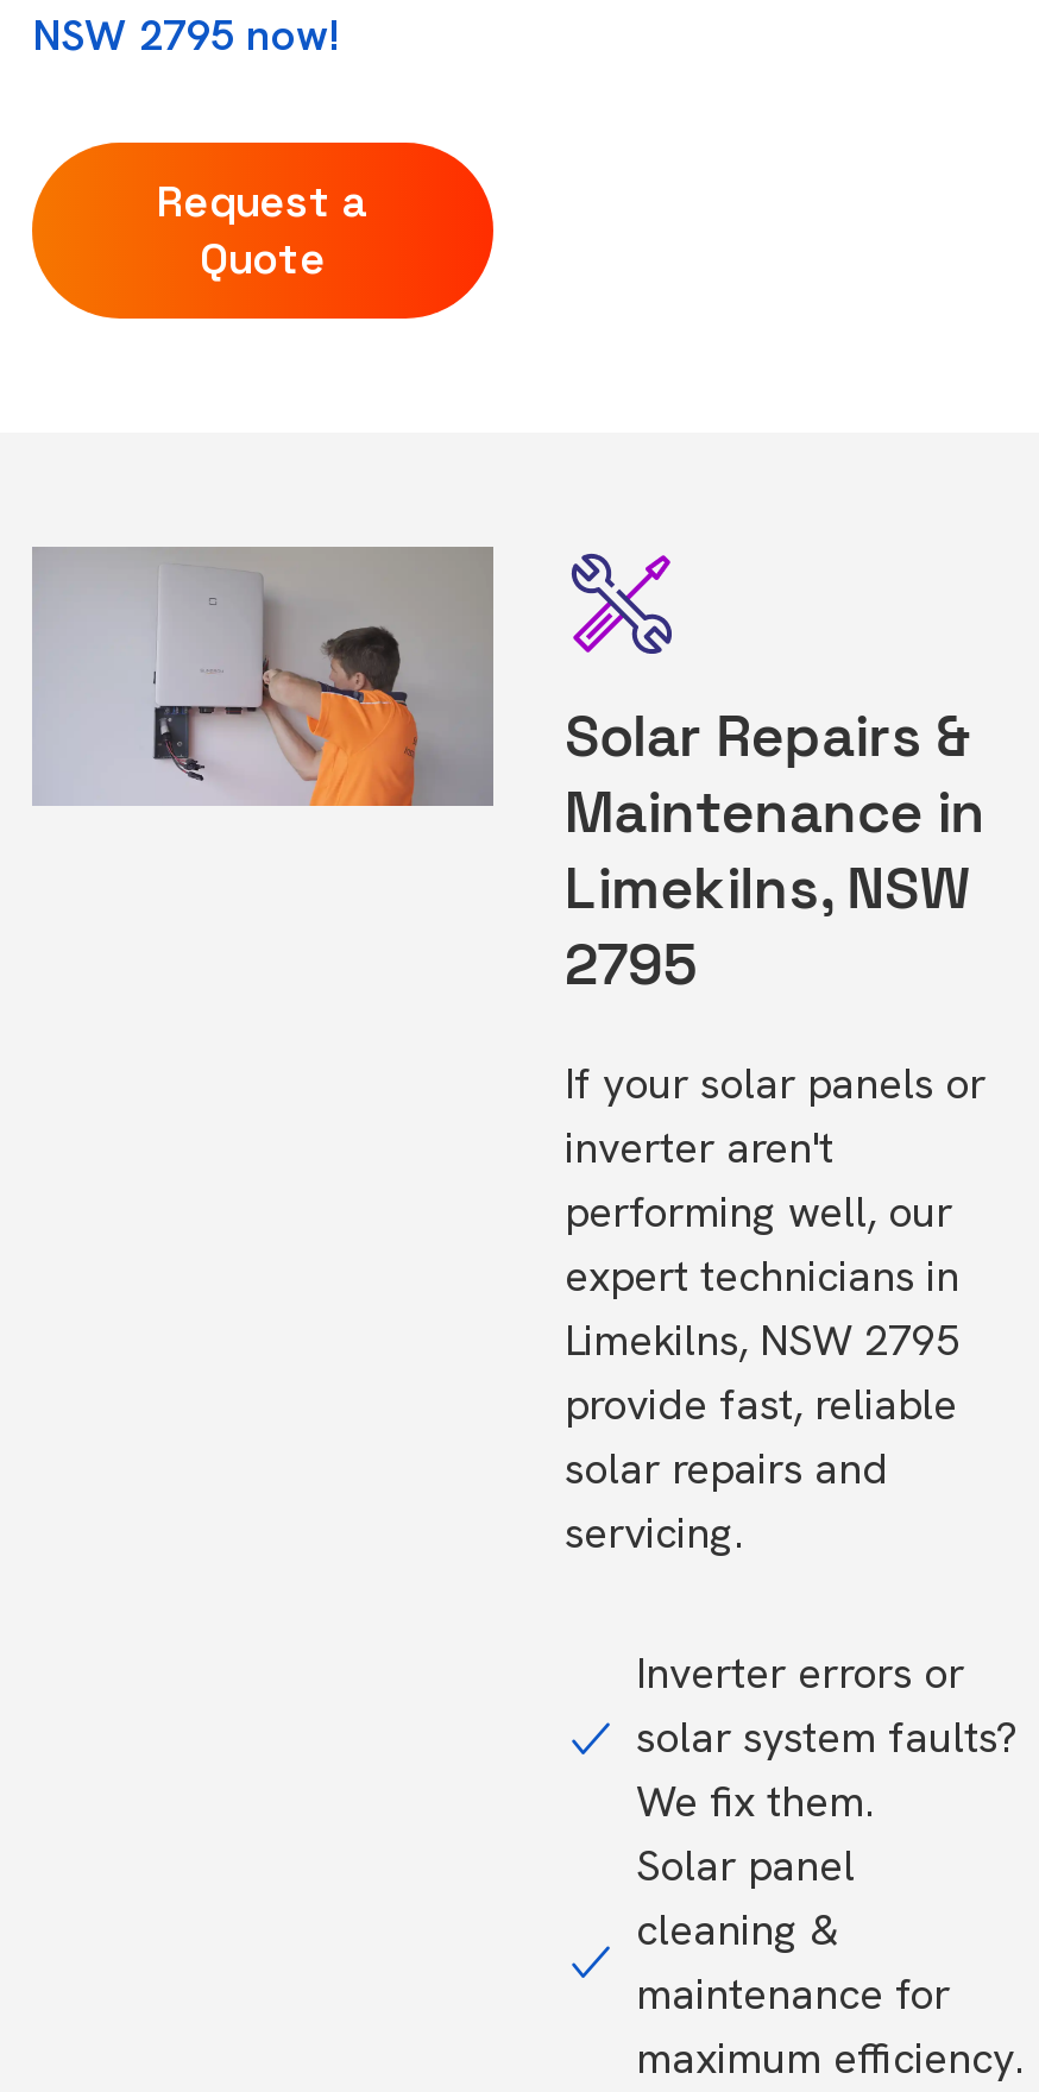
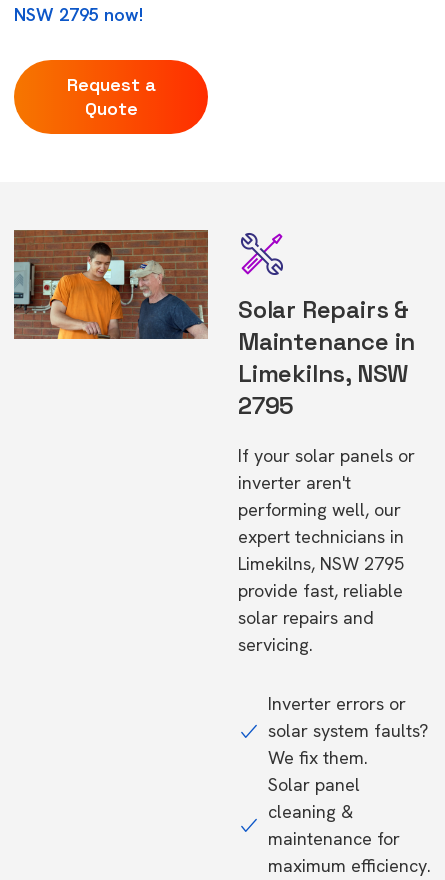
- [image]
+ [image]
